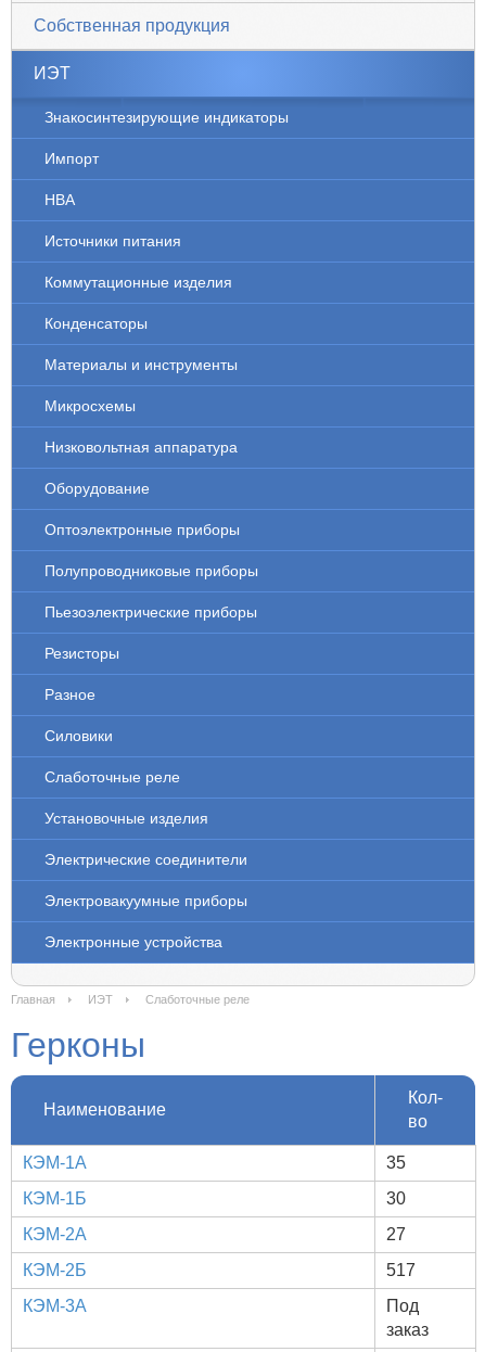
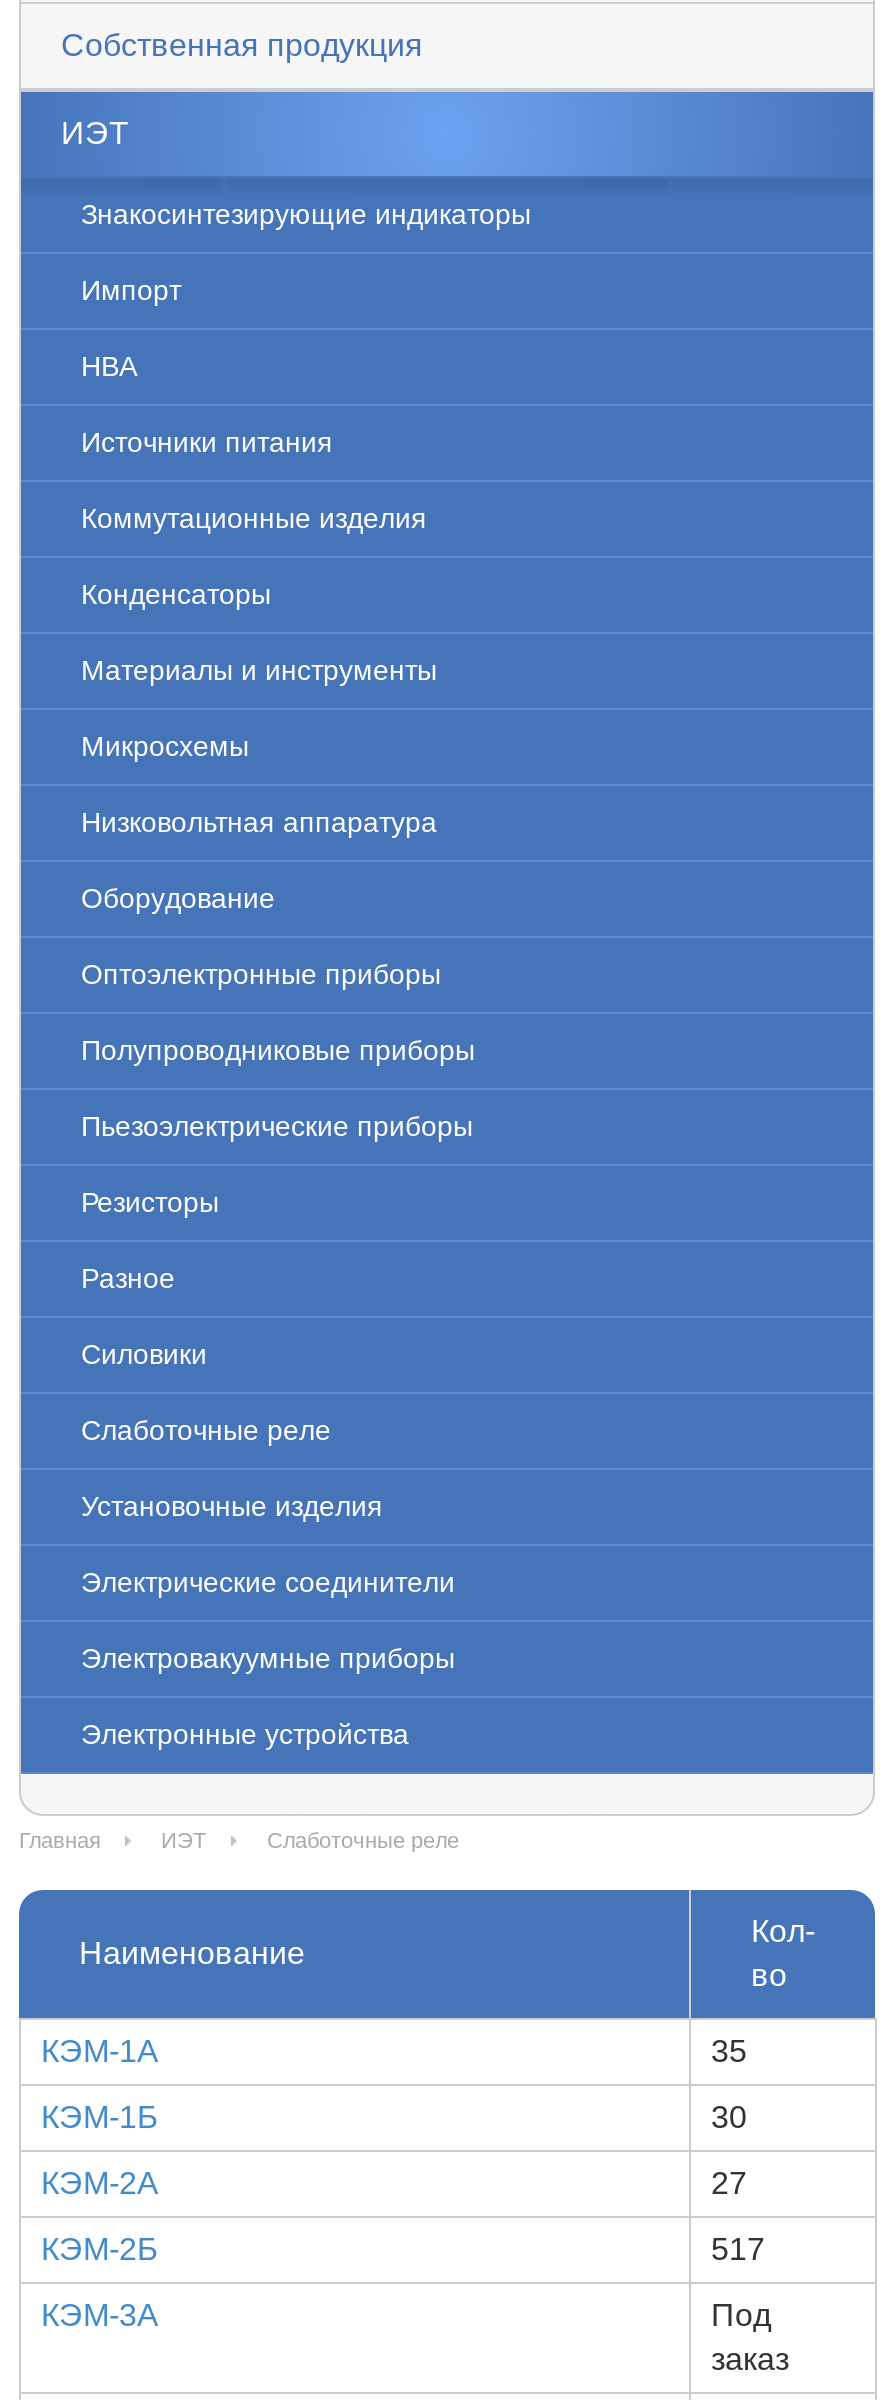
- Герконы
